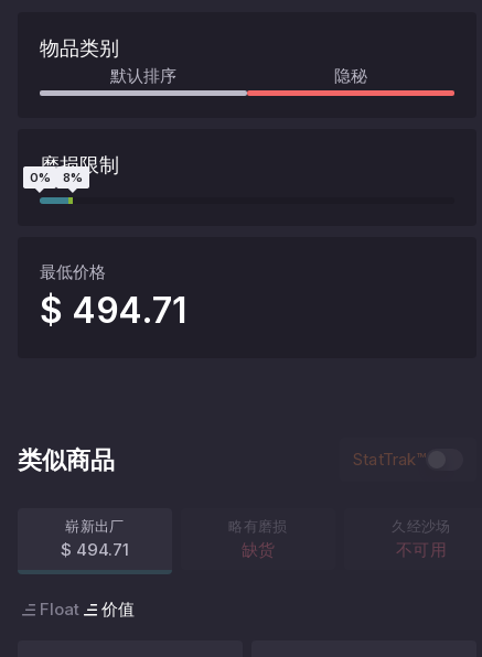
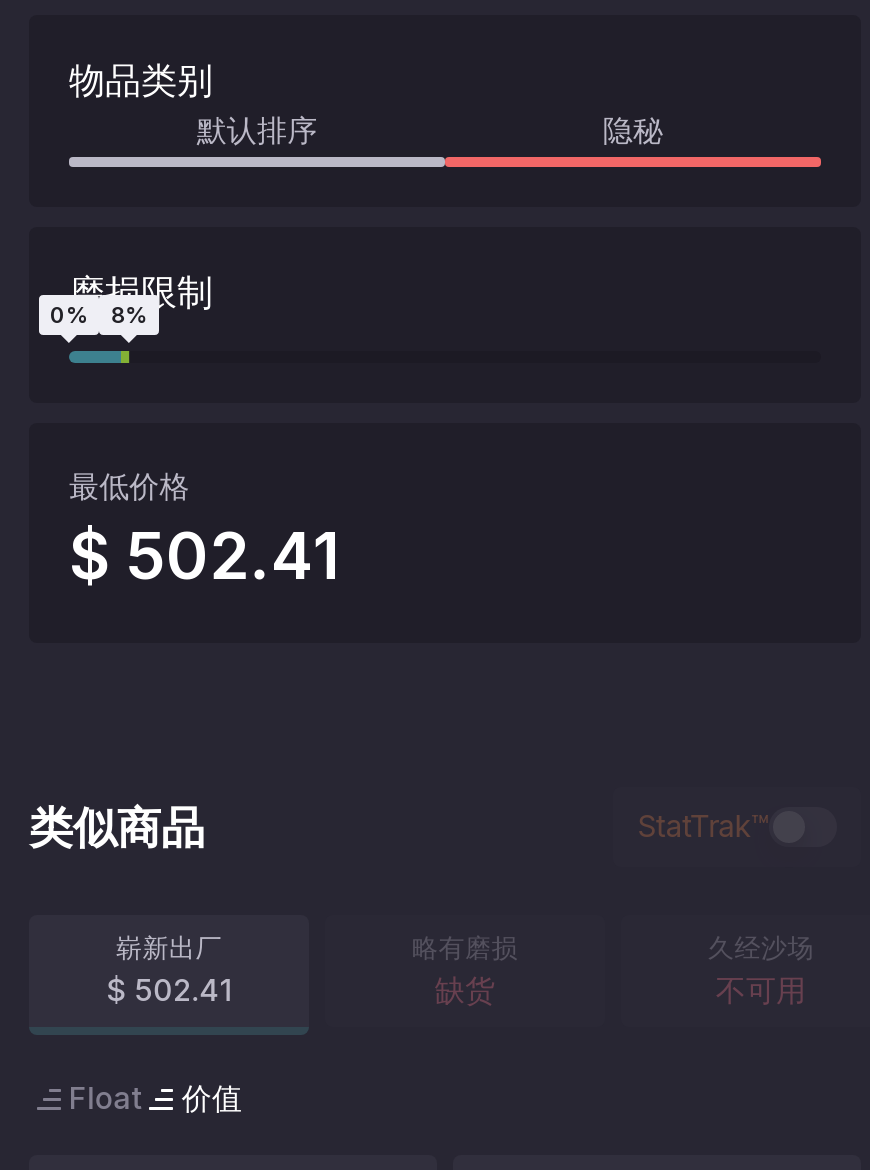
- $ 494.71
+ $ 502.41

- $ 494.71
+ $ 502.41
